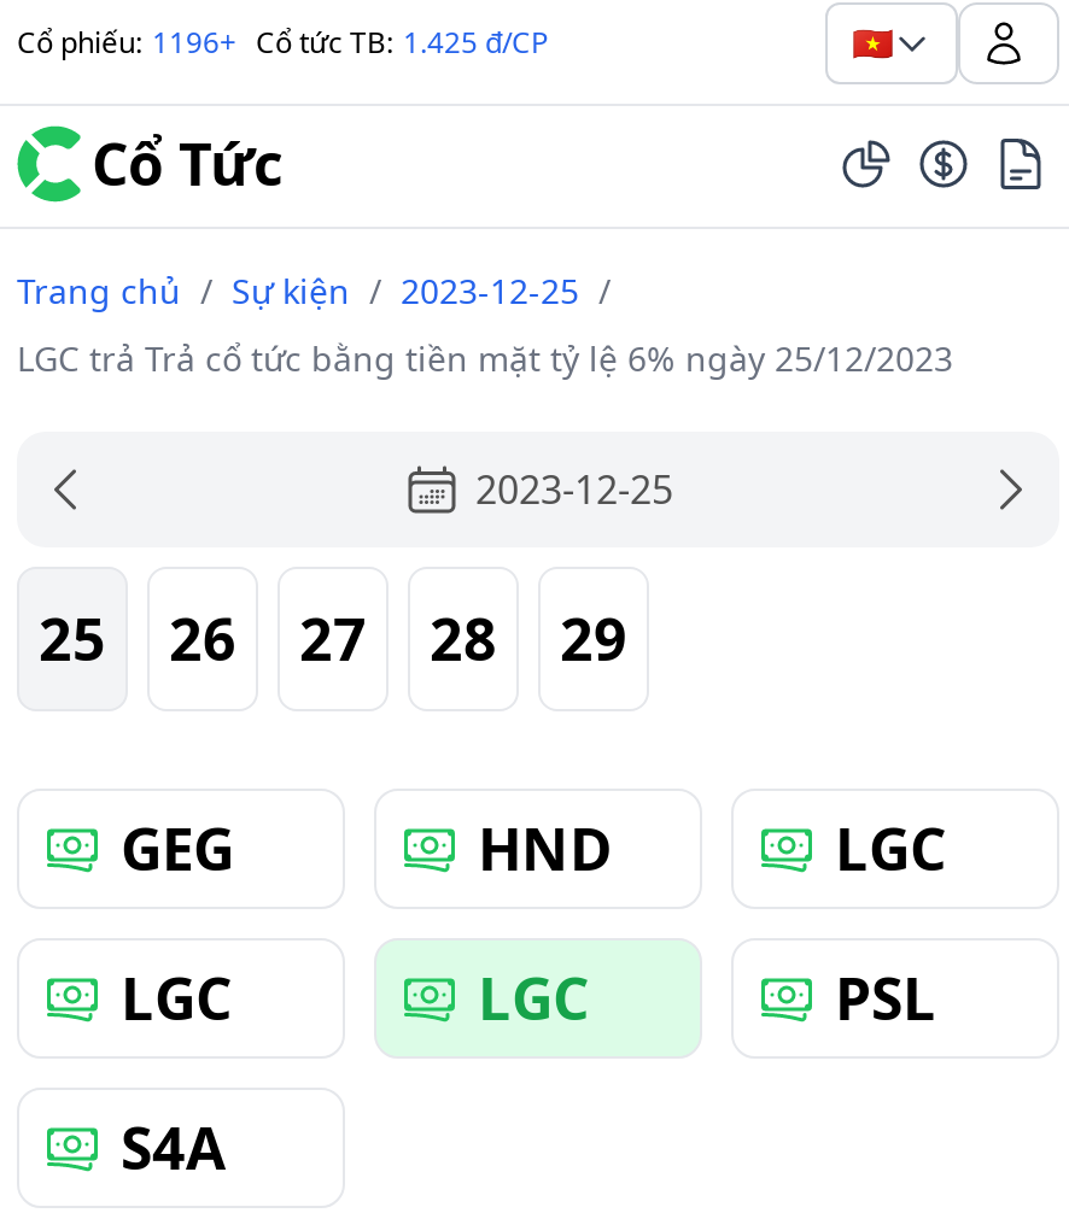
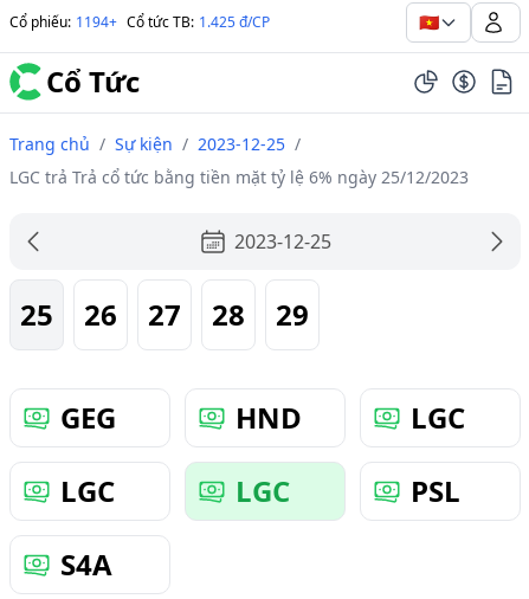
- Cổ phiếu: 1196+ Cổ tức TB: 1.425 đ/CP
+ Cổ phiếu: 1194+ Cổ tức TB: 1.425 đ/CP
